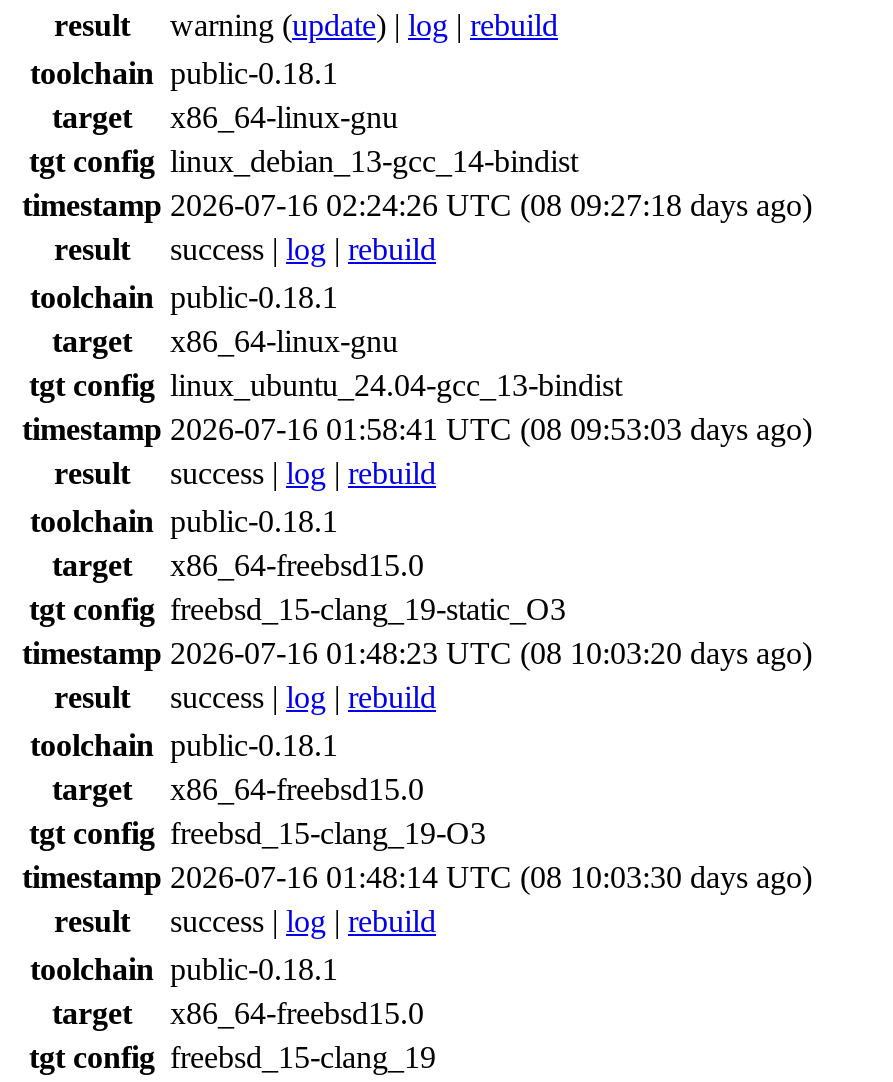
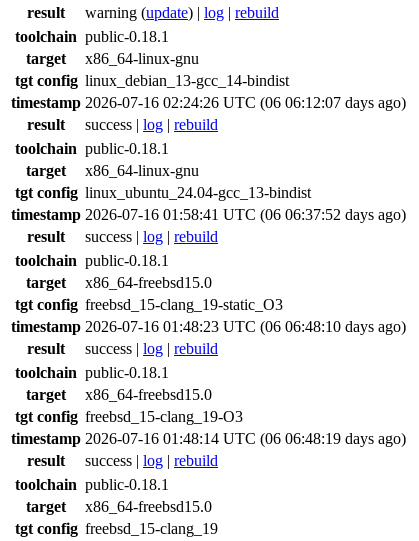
- timestamp 2026-07-16 02:24:26 UTC (08 09:27:18 days ago)
+ timestamp 2026-07-16 02:24:26 UTC (06 06:12:07 days ago)

- timestamp 2026-07-16 01:58:41 UTC (08 09:53:03 days ago)
+ timestamp 2026-07-16 01:58:41 UTC (06 06:37:52 days ago)

- timestamp 2026-07-16 01:48:23 UTC (08 10:03:20 days ago)
+ timestamp 2026-07-16 01:48:23 UTC (06 06:48:10 days ago)

- timestamp 2026-07-16 01:48:14 UTC (08 10:03:30 days ago)
+ timestamp 2026-07-16 01:48:14 UTC (06 06:48:19 days ago)
